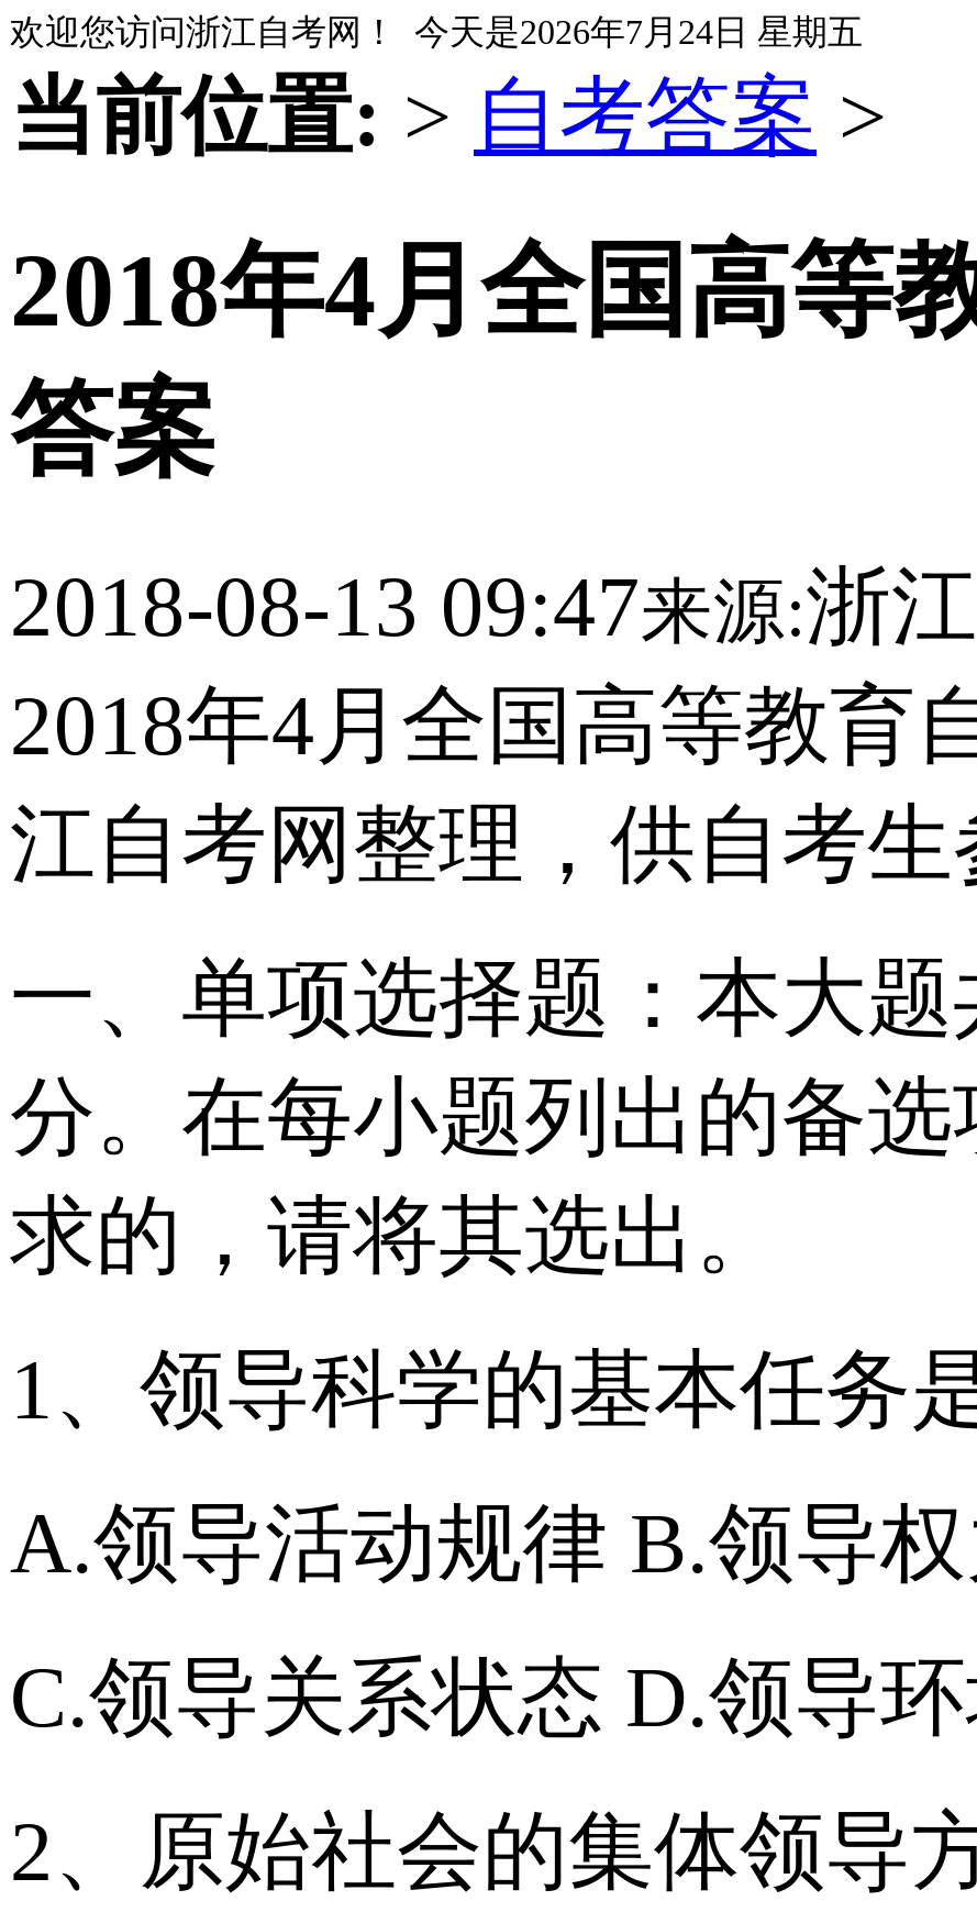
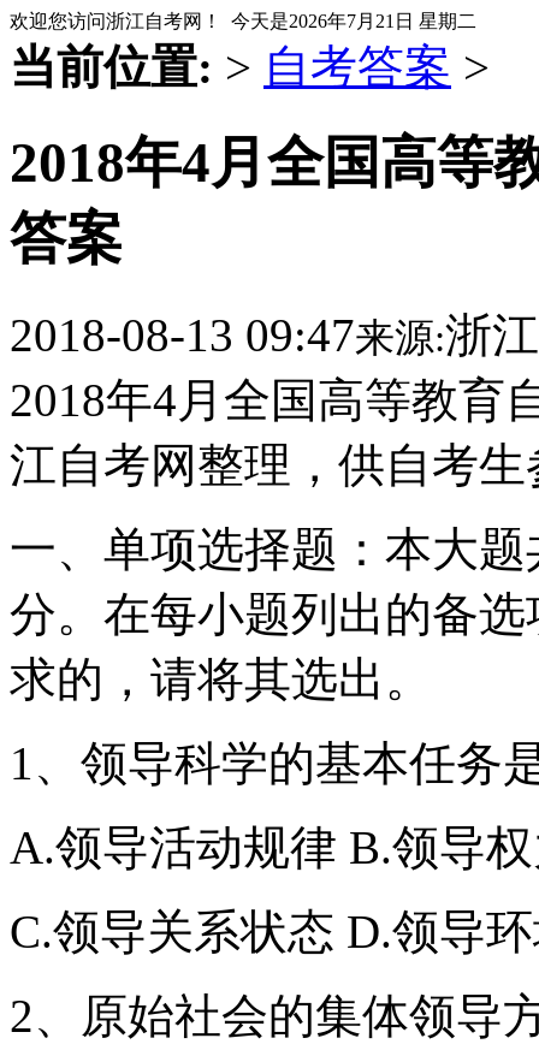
- 欢迎您访问浙江自考网！ 今天是2026年7月24日 星期五
+ 欢迎您访问浙江自考网！ 今天是2026年7月21日 星期二
